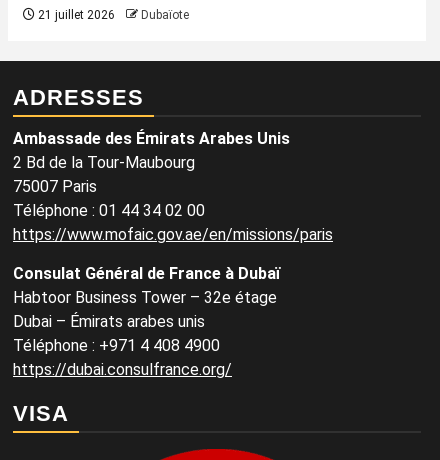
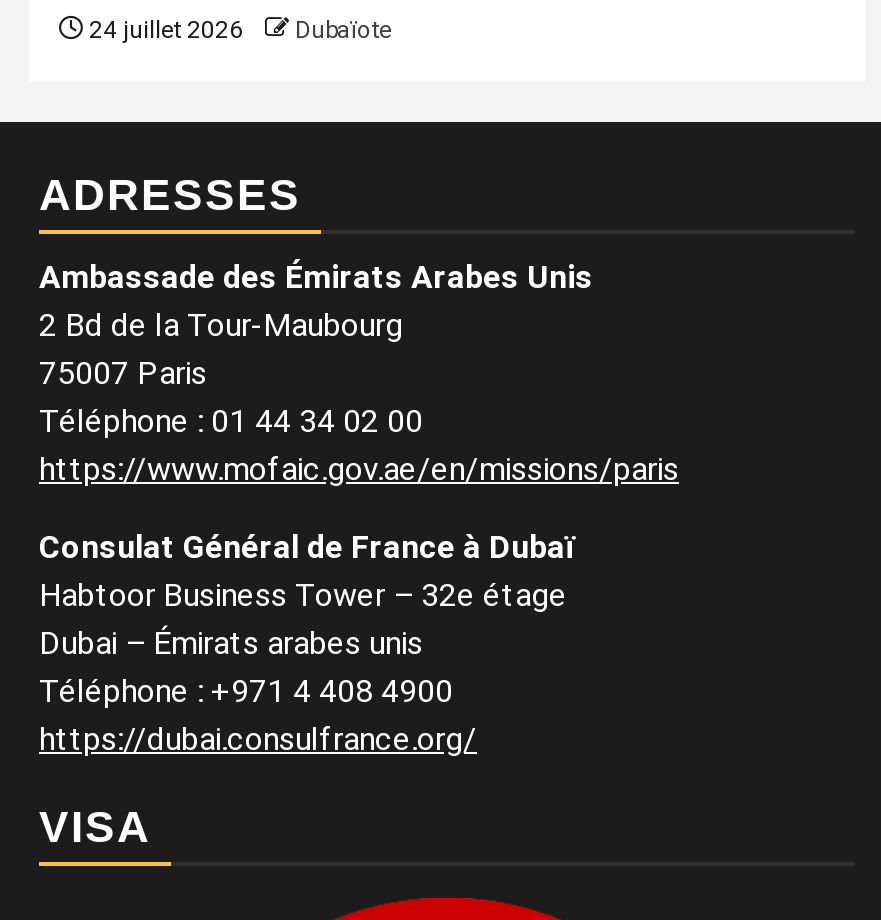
- 21 juillet 2026 Dubaïote
+ 24 juillet 2026 Dubaïote
